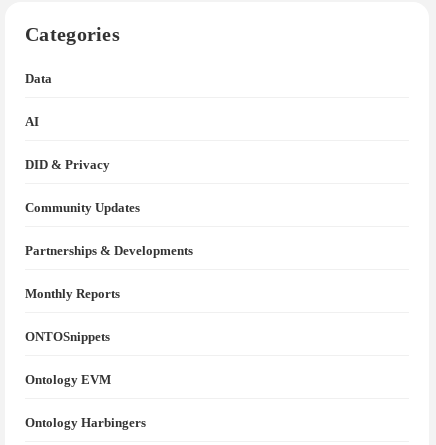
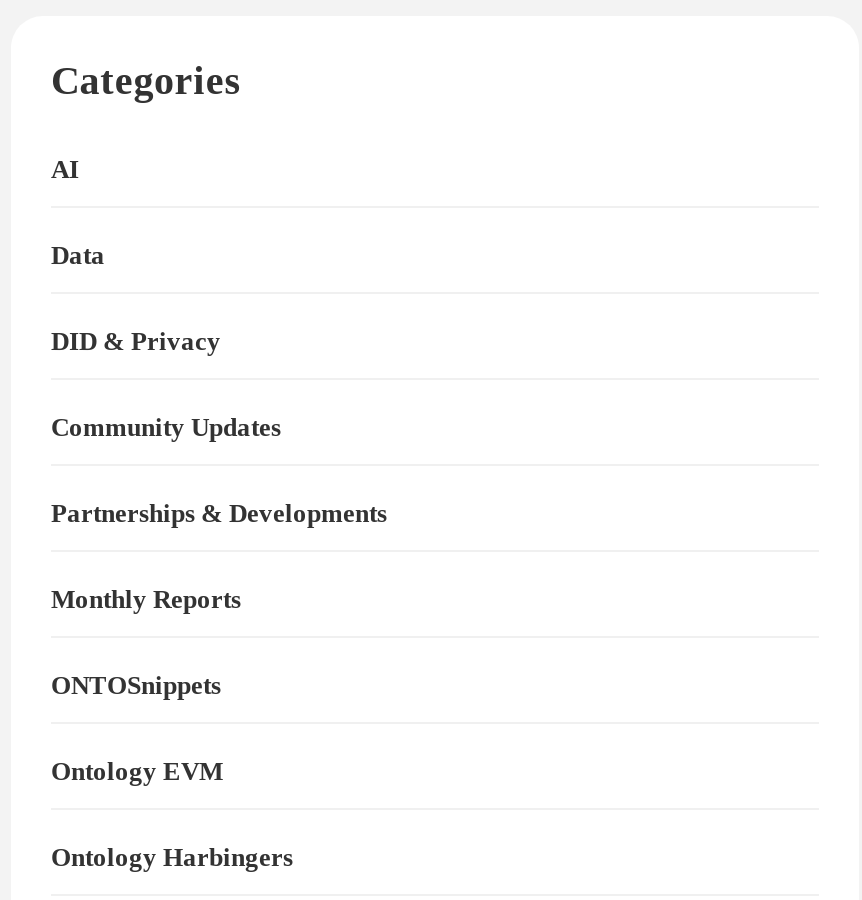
moved down: Data

moved up: AI
